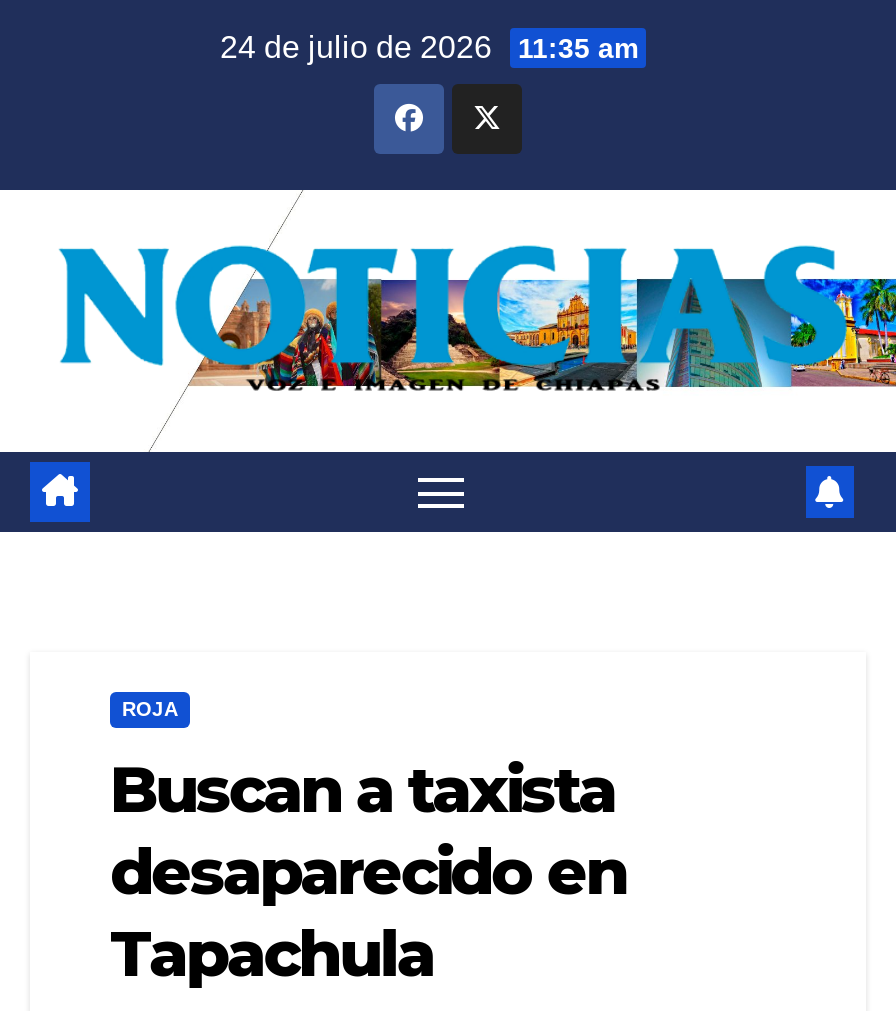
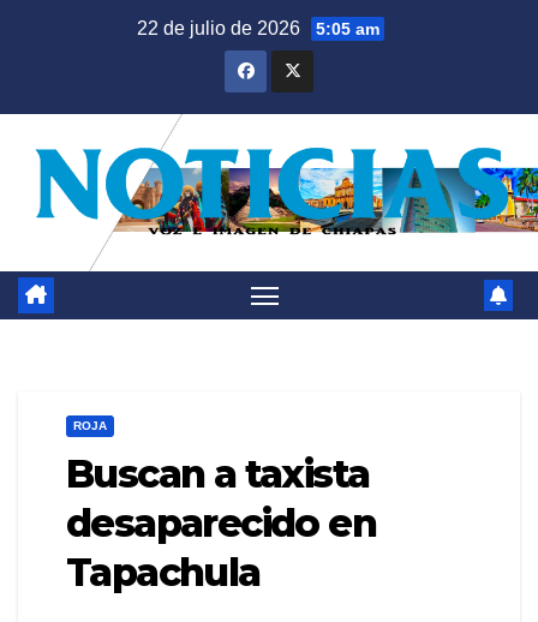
- 24 de julio de 2026 11:35 am
+ 22 de julio de 2026 5:05 am
